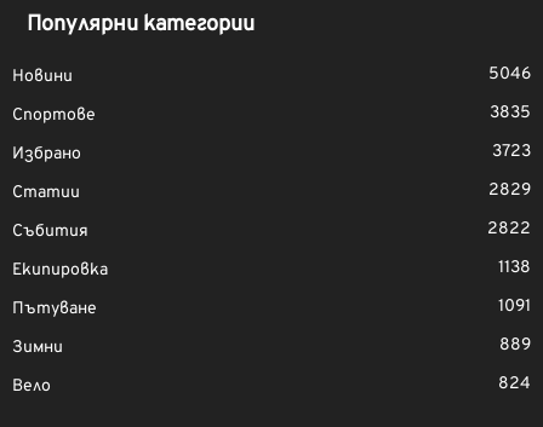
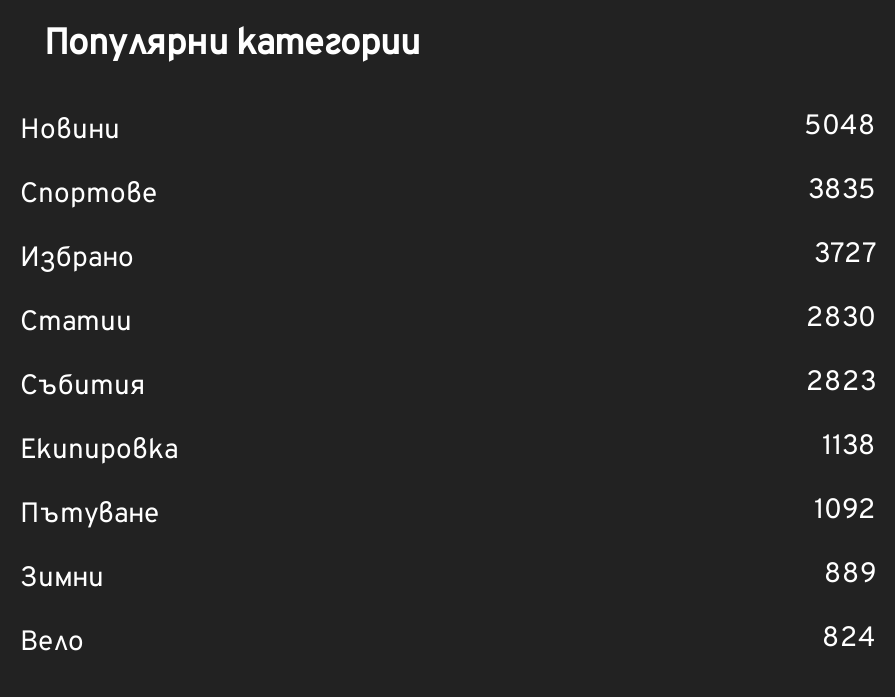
- 5046
+ 5048

- 3723
+ 3727

- 2829
+ 2830

- 2822
+ 2823

- 1091
+ 1092
